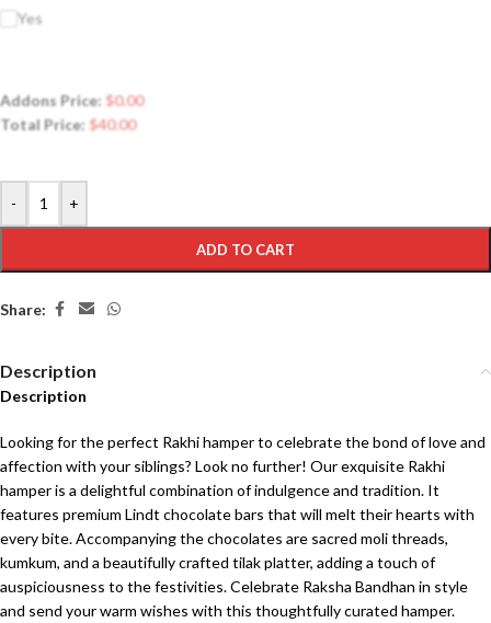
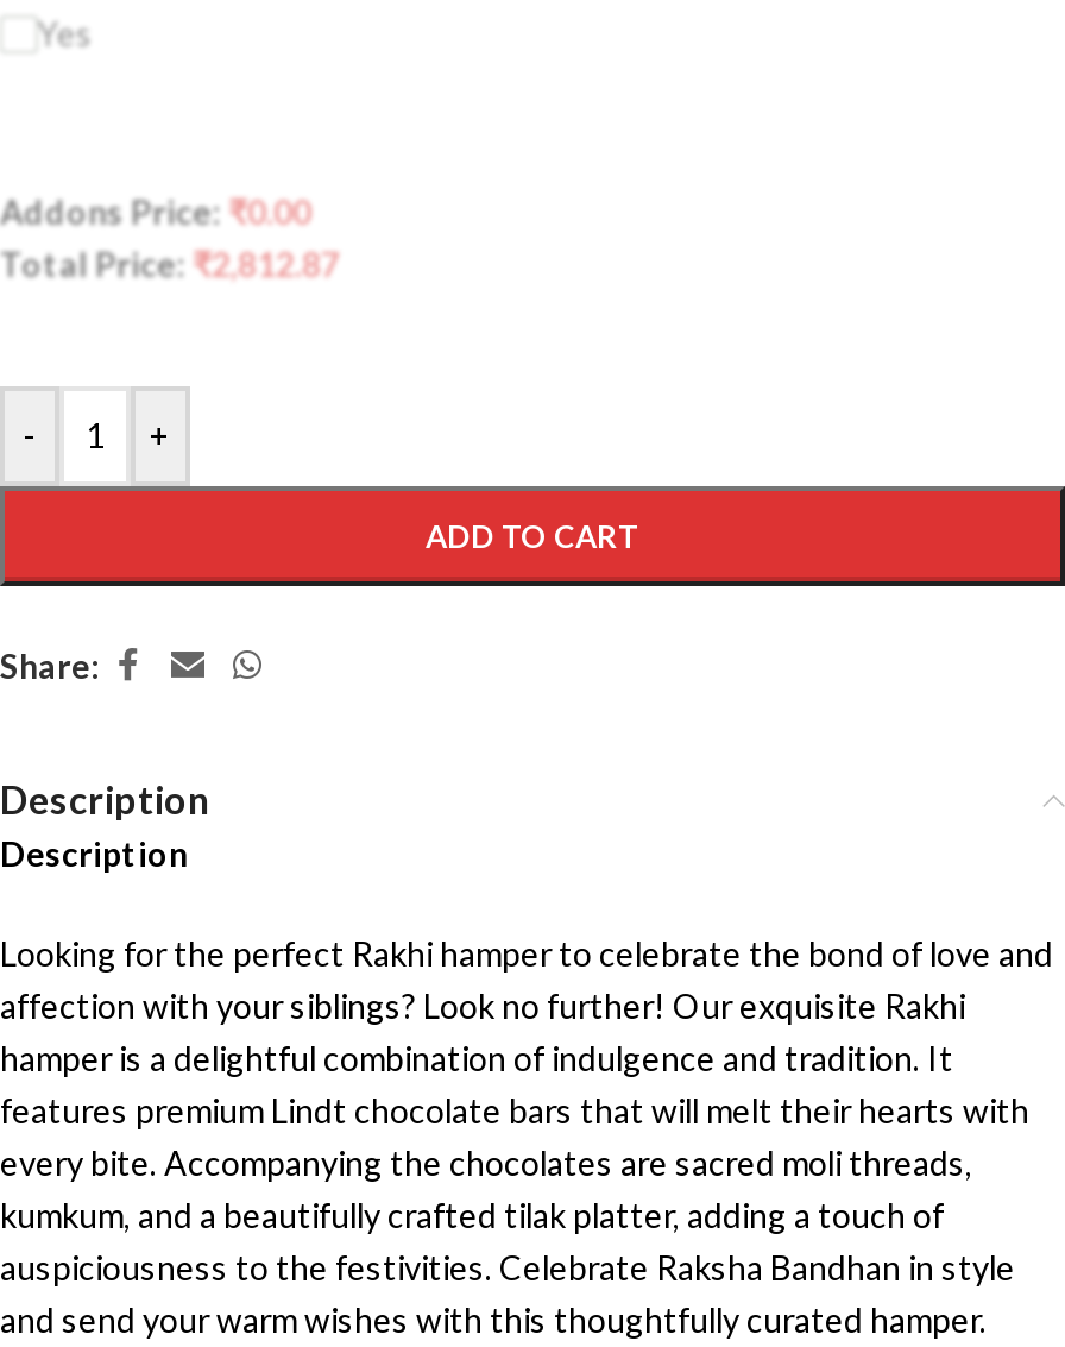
- Addons Price: $0.00
+ Addons Price: ₹0.00

- Total Price: $40.00
+ Total Price: ₹2,812.87
